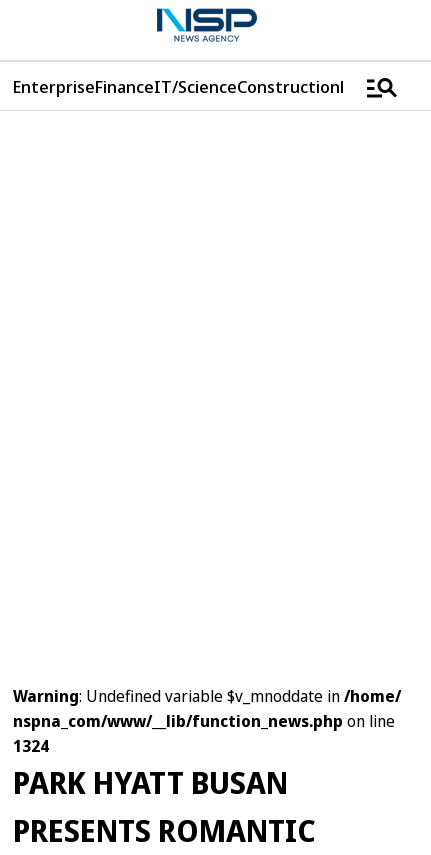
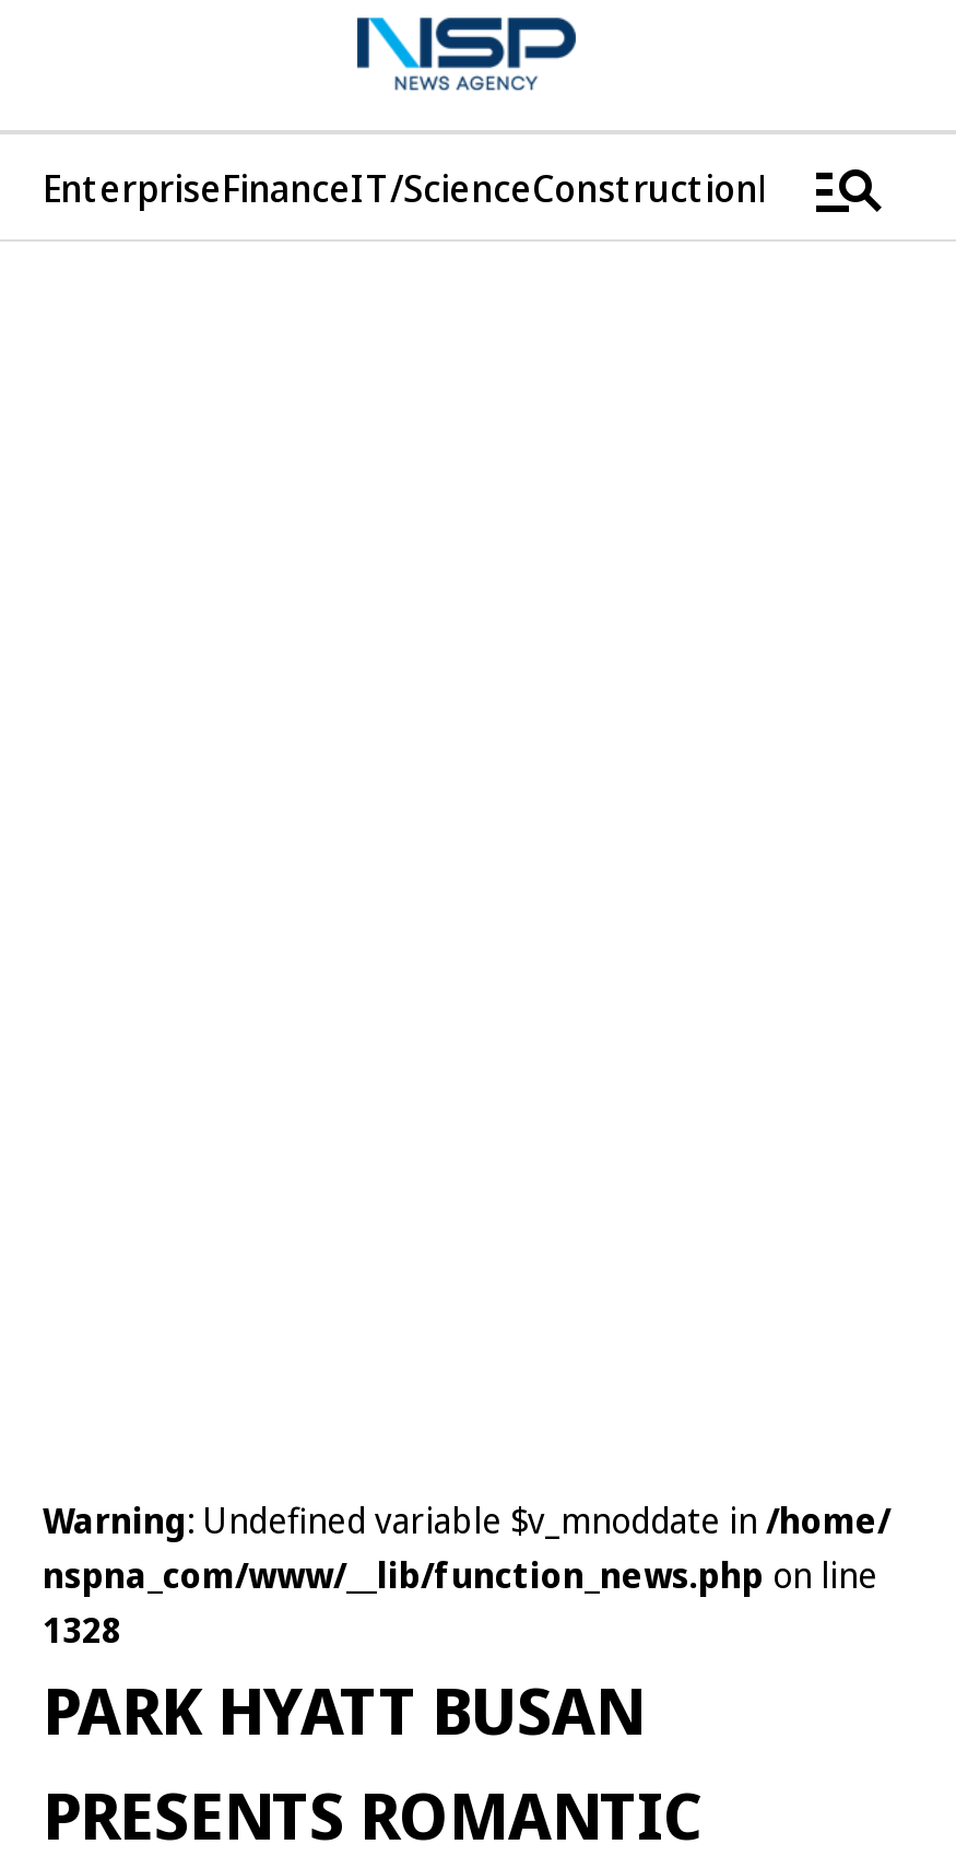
- 1324
+ 1328
